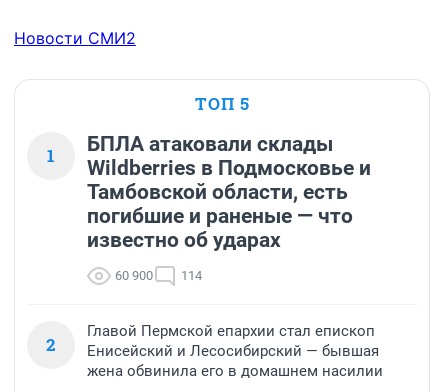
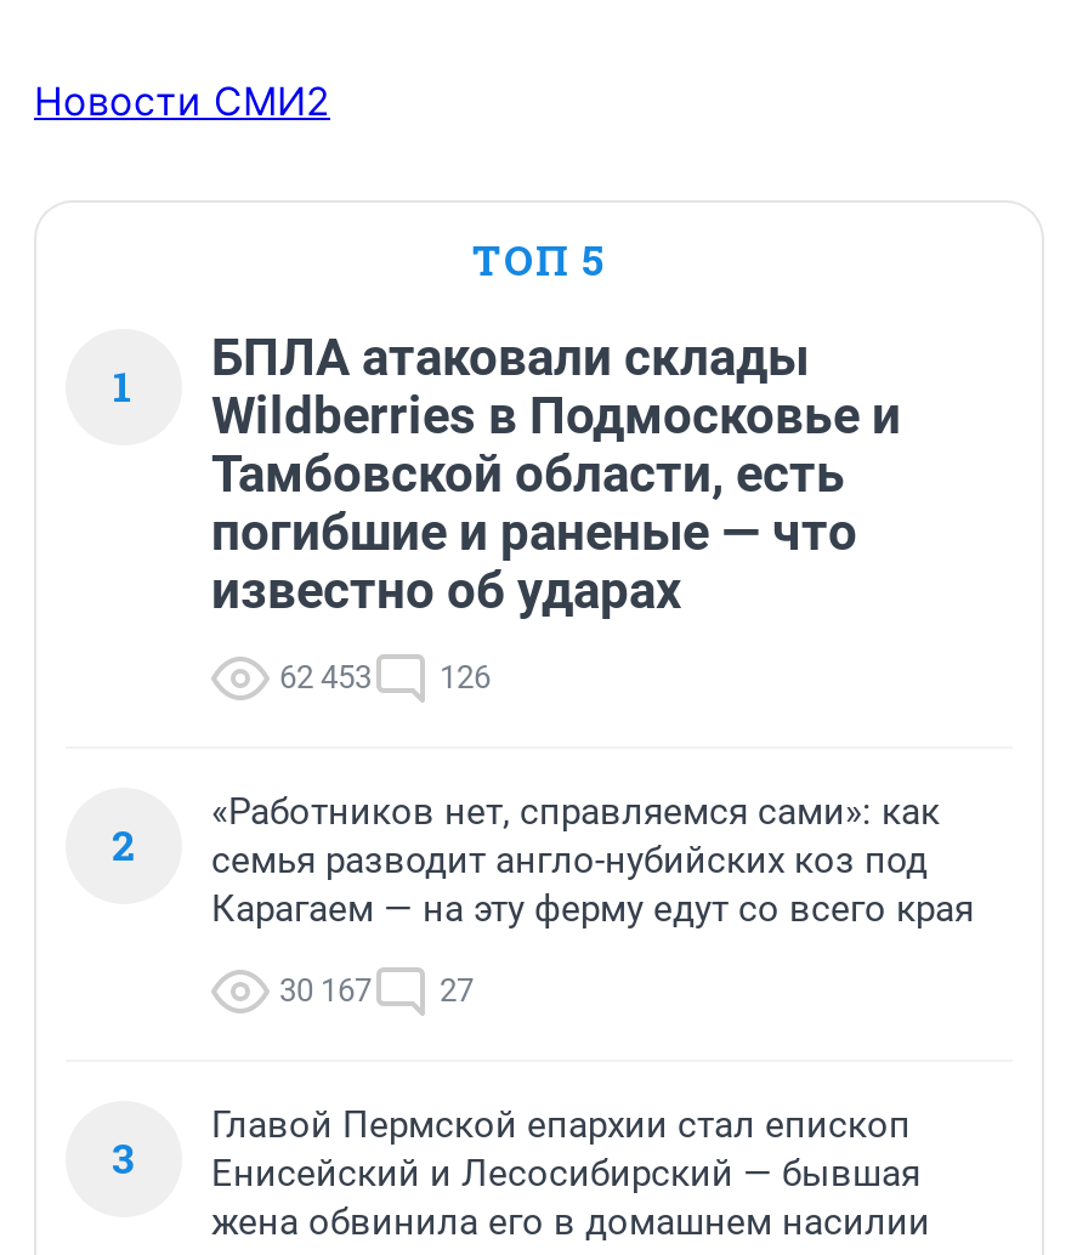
+ «Работников нет, справляемся сами»: как
+ семья разводит англо-нубийских коз под
+ Карагаем — на эту ферму едут со всего края
+ 30 167
+ 27
+ 3

- 60 900
+ 62 453

- 114
+ 126
